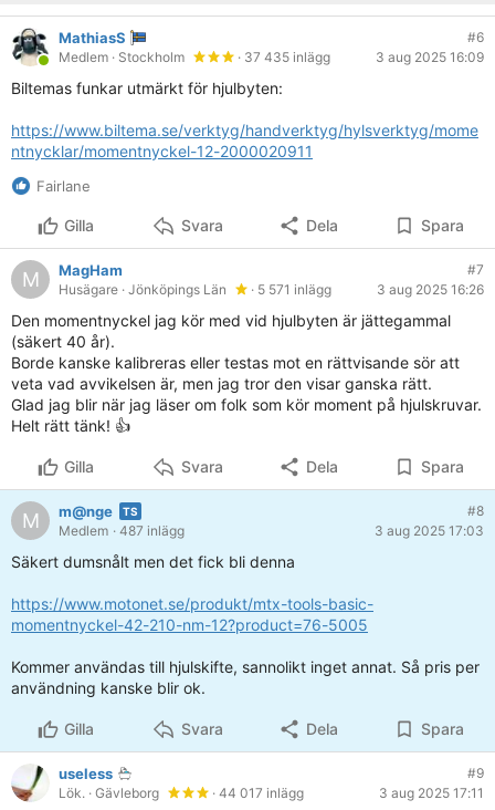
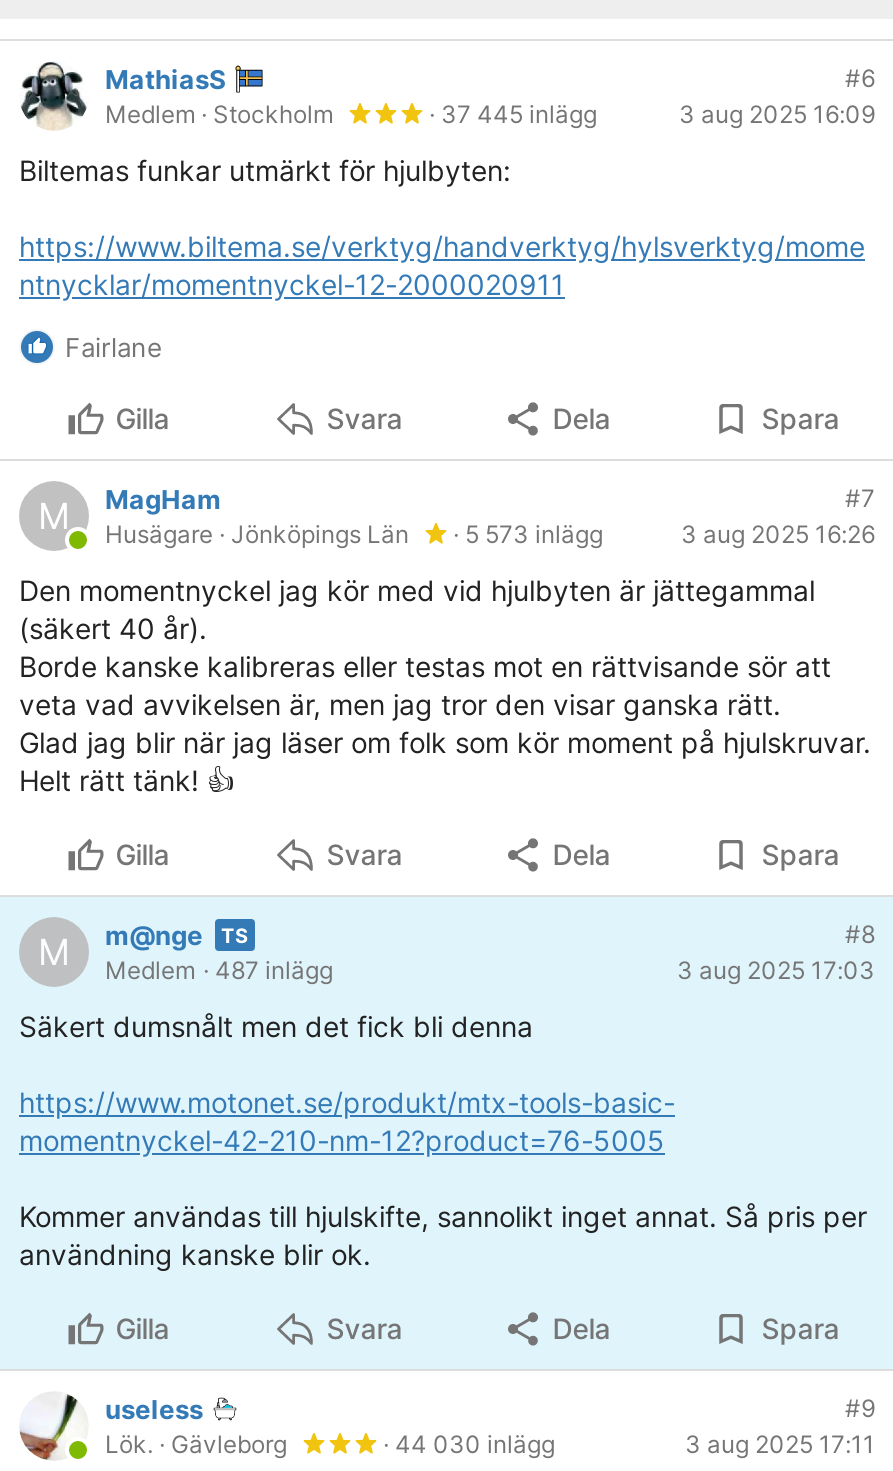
- · 37 435 inlägg
+ · 37 445 inlägg

- M Husägare · Jönköpings Län MagHam · 5 571 inlägg
+ M Husägare · Jönköpings Län MagHam · 5 573 inlägg

- · 44 017 inlägg
+ · 44 030 inlägg
